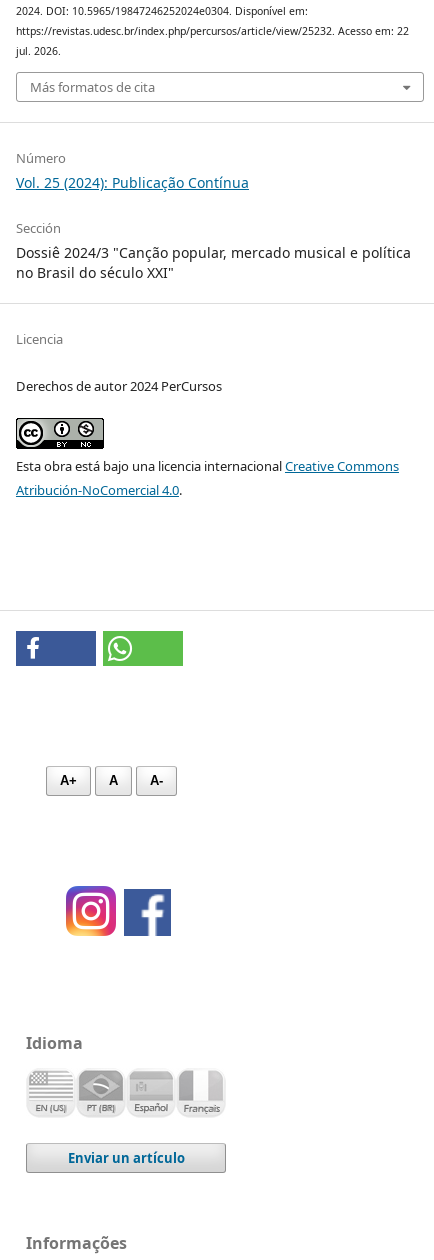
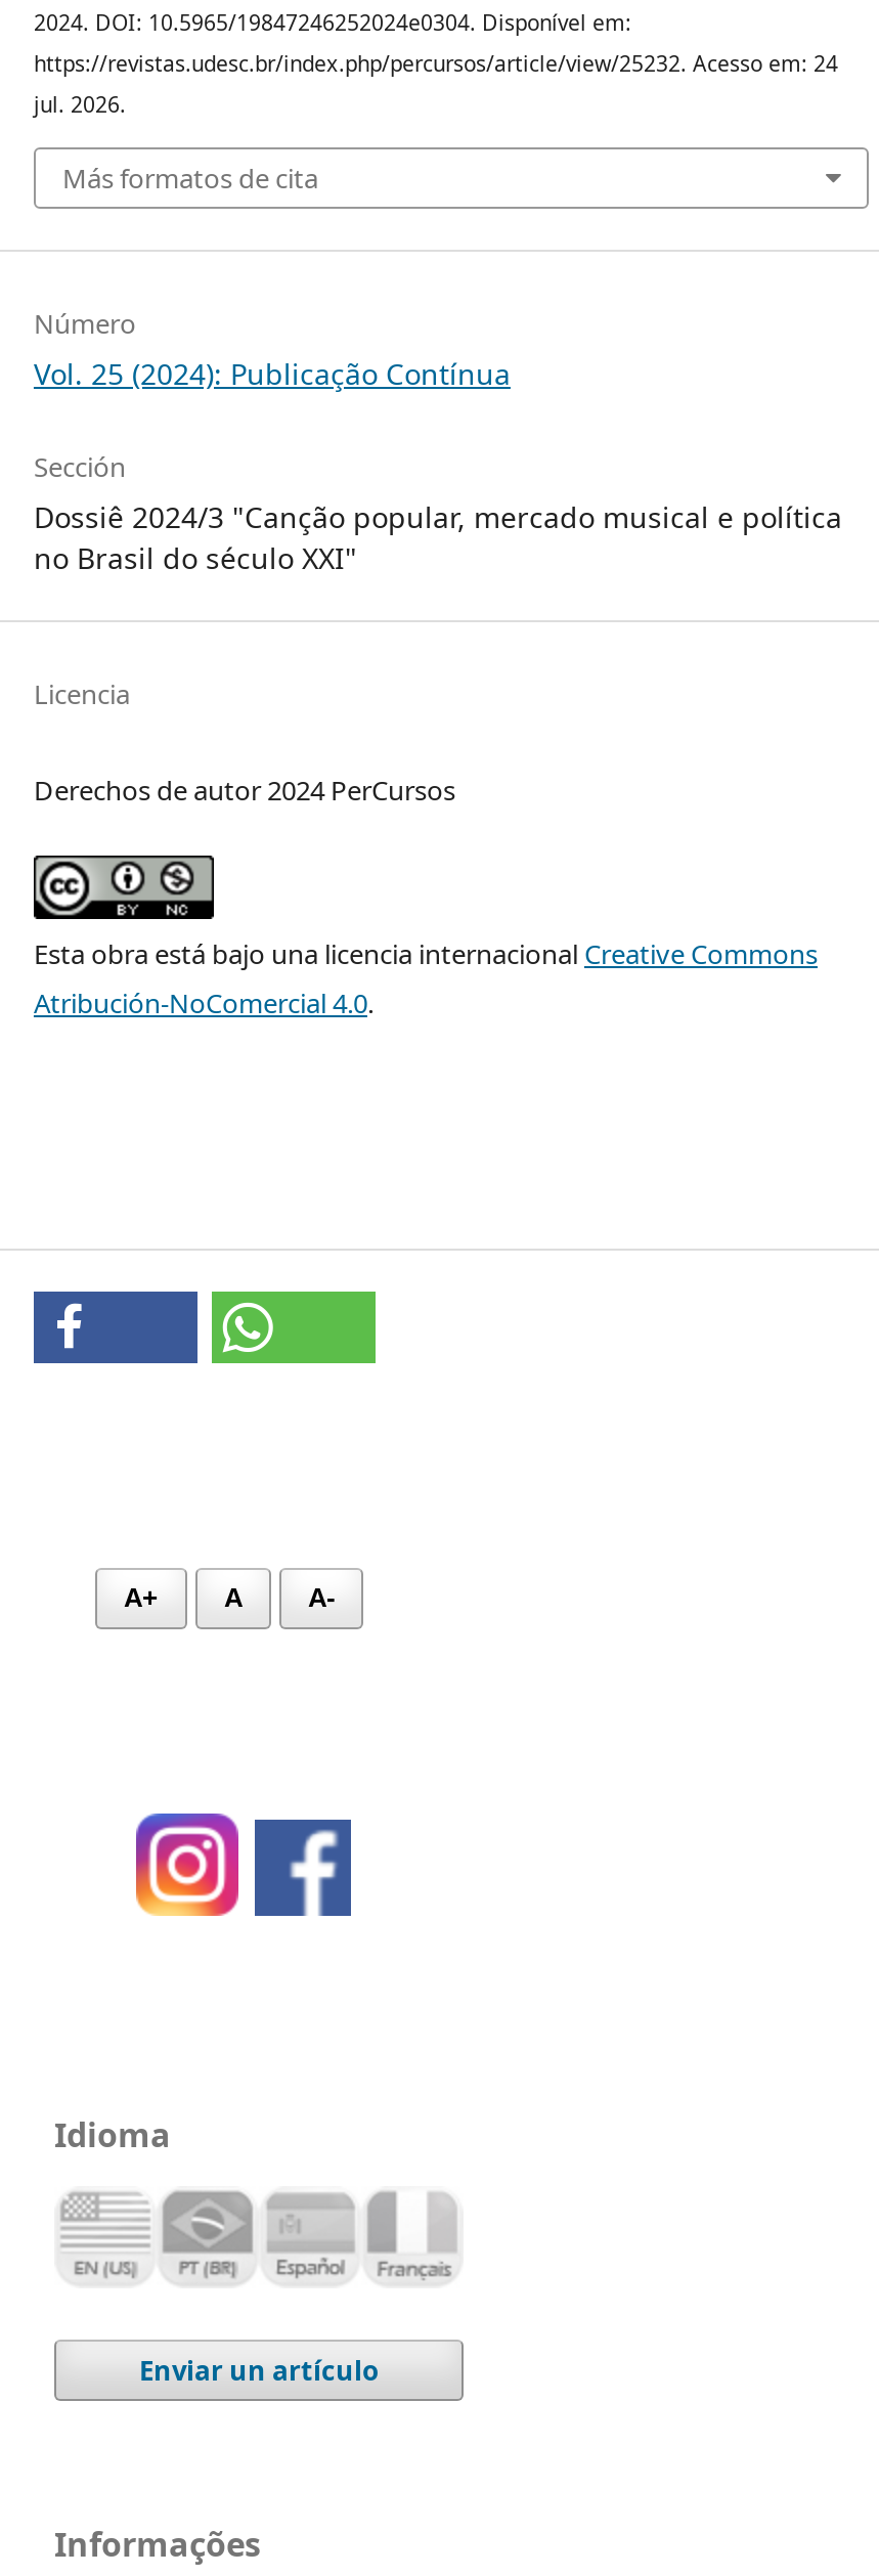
- https://revistas.udesc.br/index.php/percursos/article/view/25232. Acesso em: 22
+ https://revistas.udesc.br/index.php/percursos/article/view/25232. Acesso em: 24
